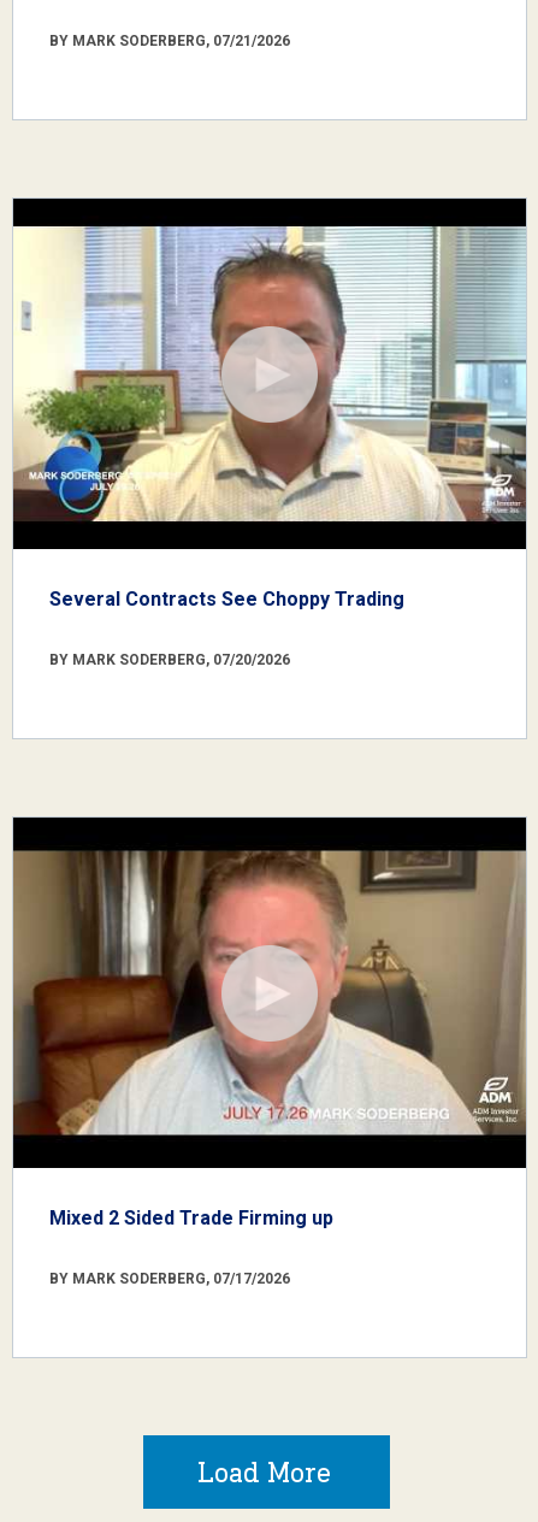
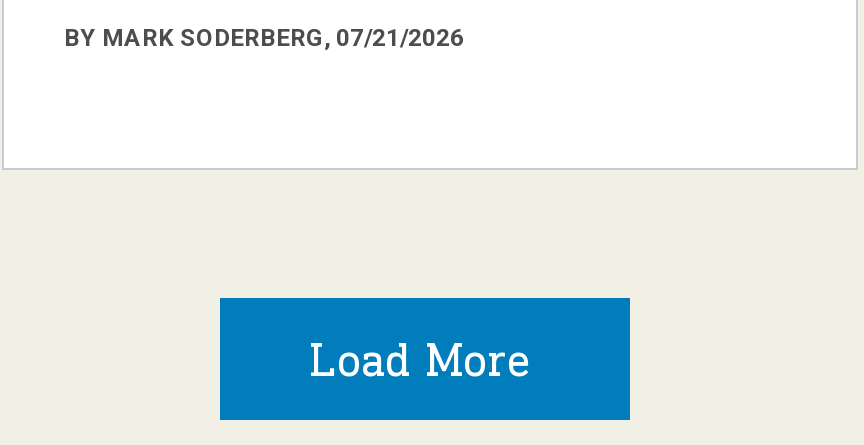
- [image]
- Several Contracts See Choppy Trading
- BY MARK SODERBERG, 07/20/2026

- [image]
- Mixed 2 Sided Trade Firming up
- BY MARK SODERBERG, 07/17/2026
